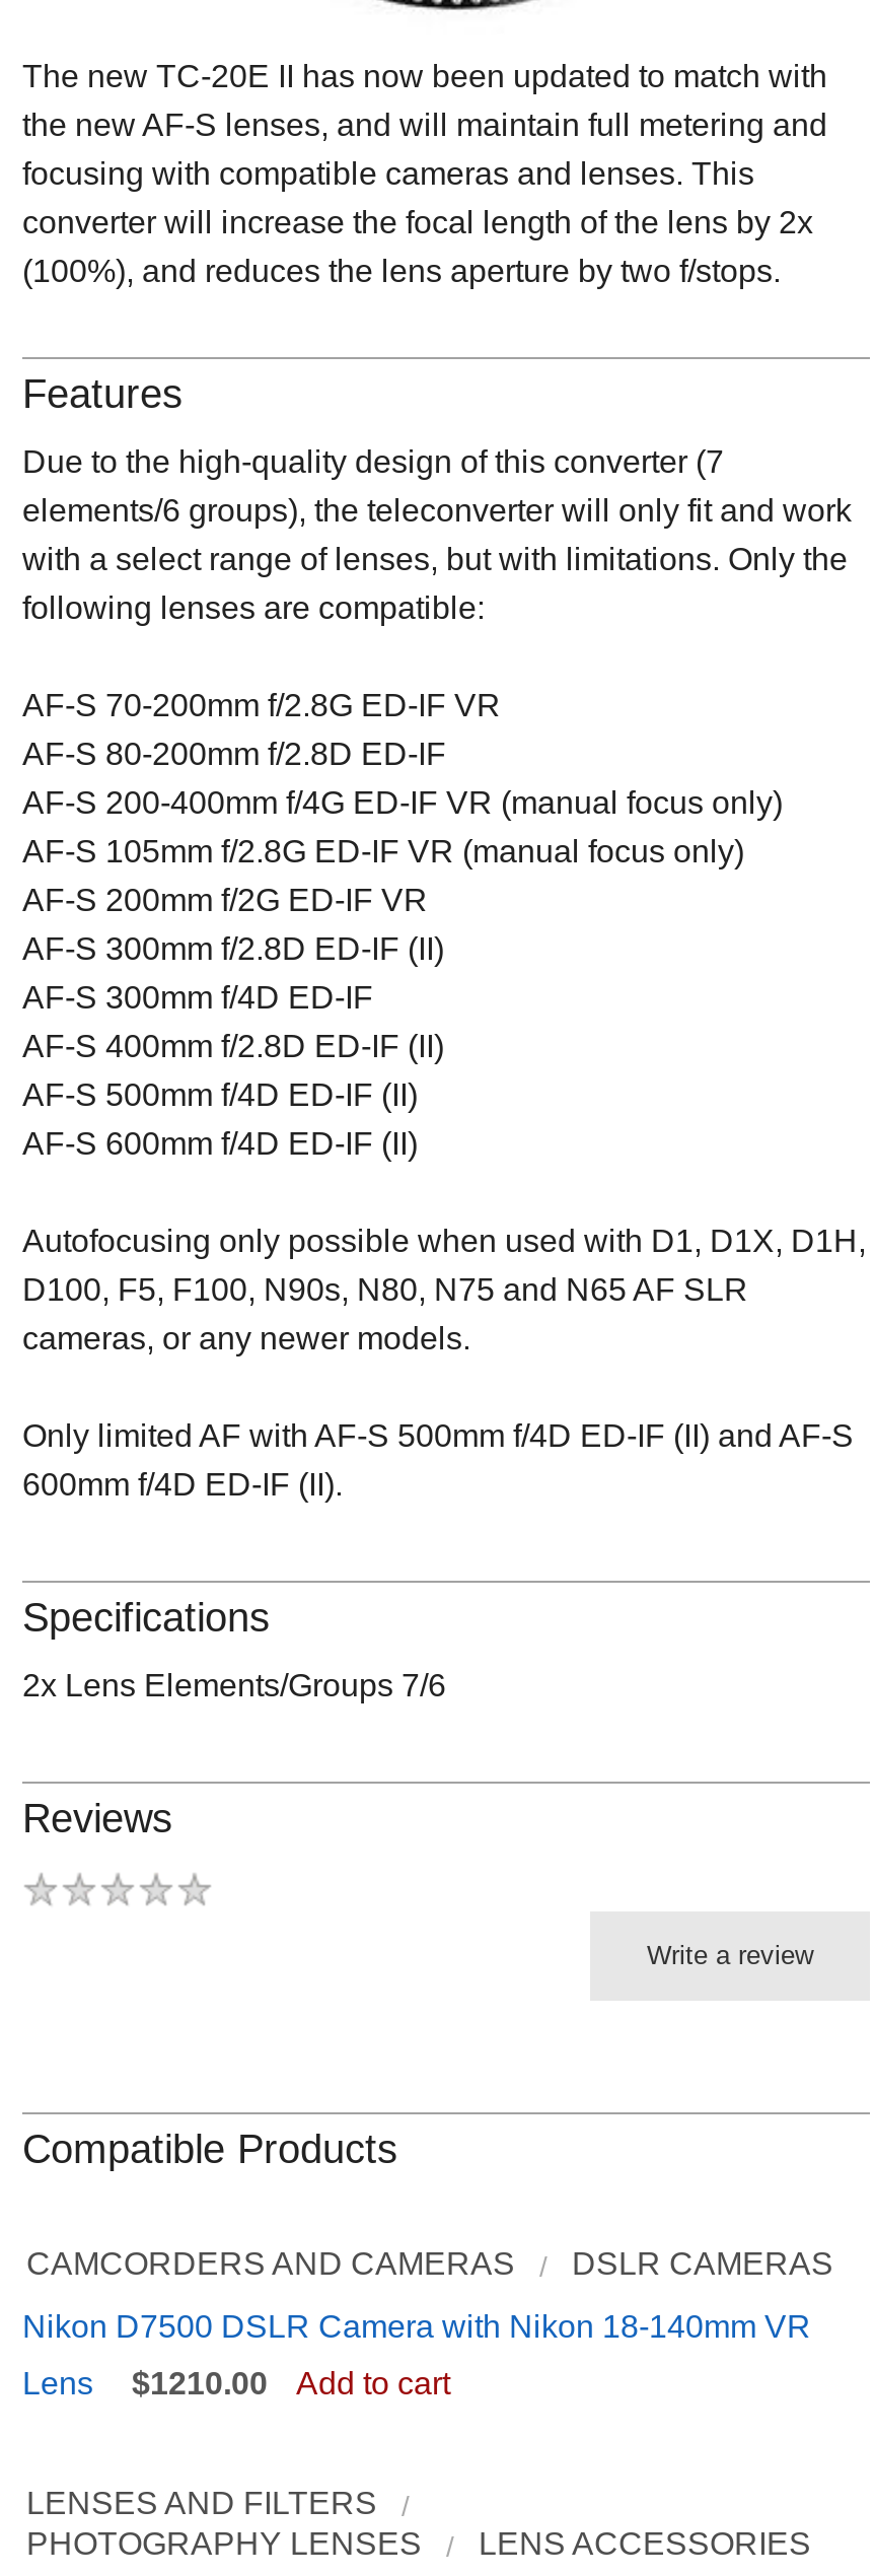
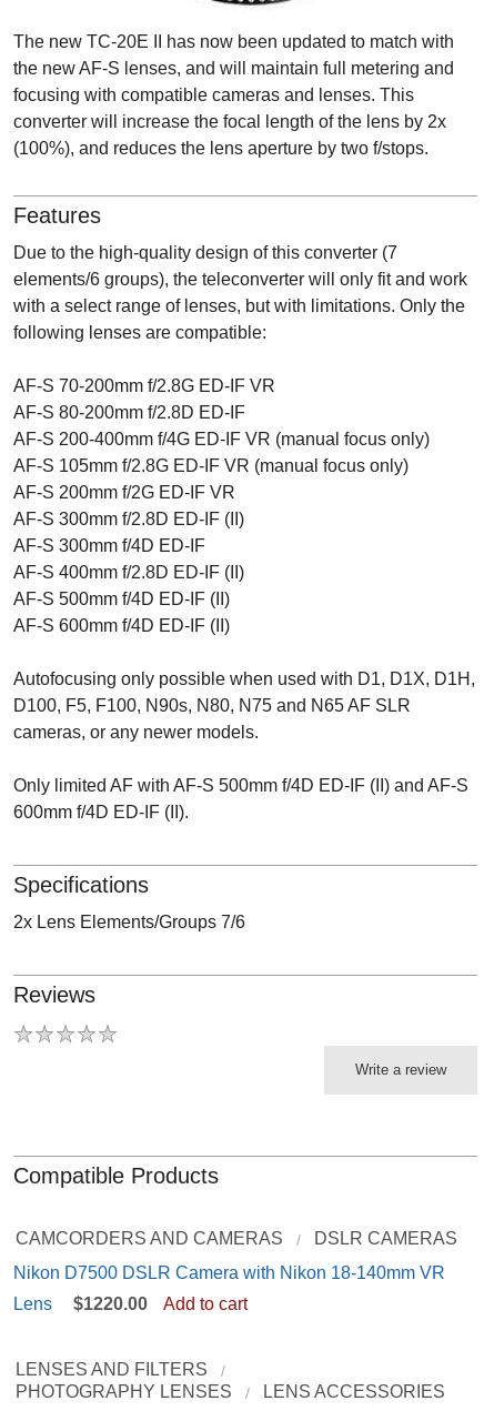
- Lens $1210.00
+ Lens $1220.00
